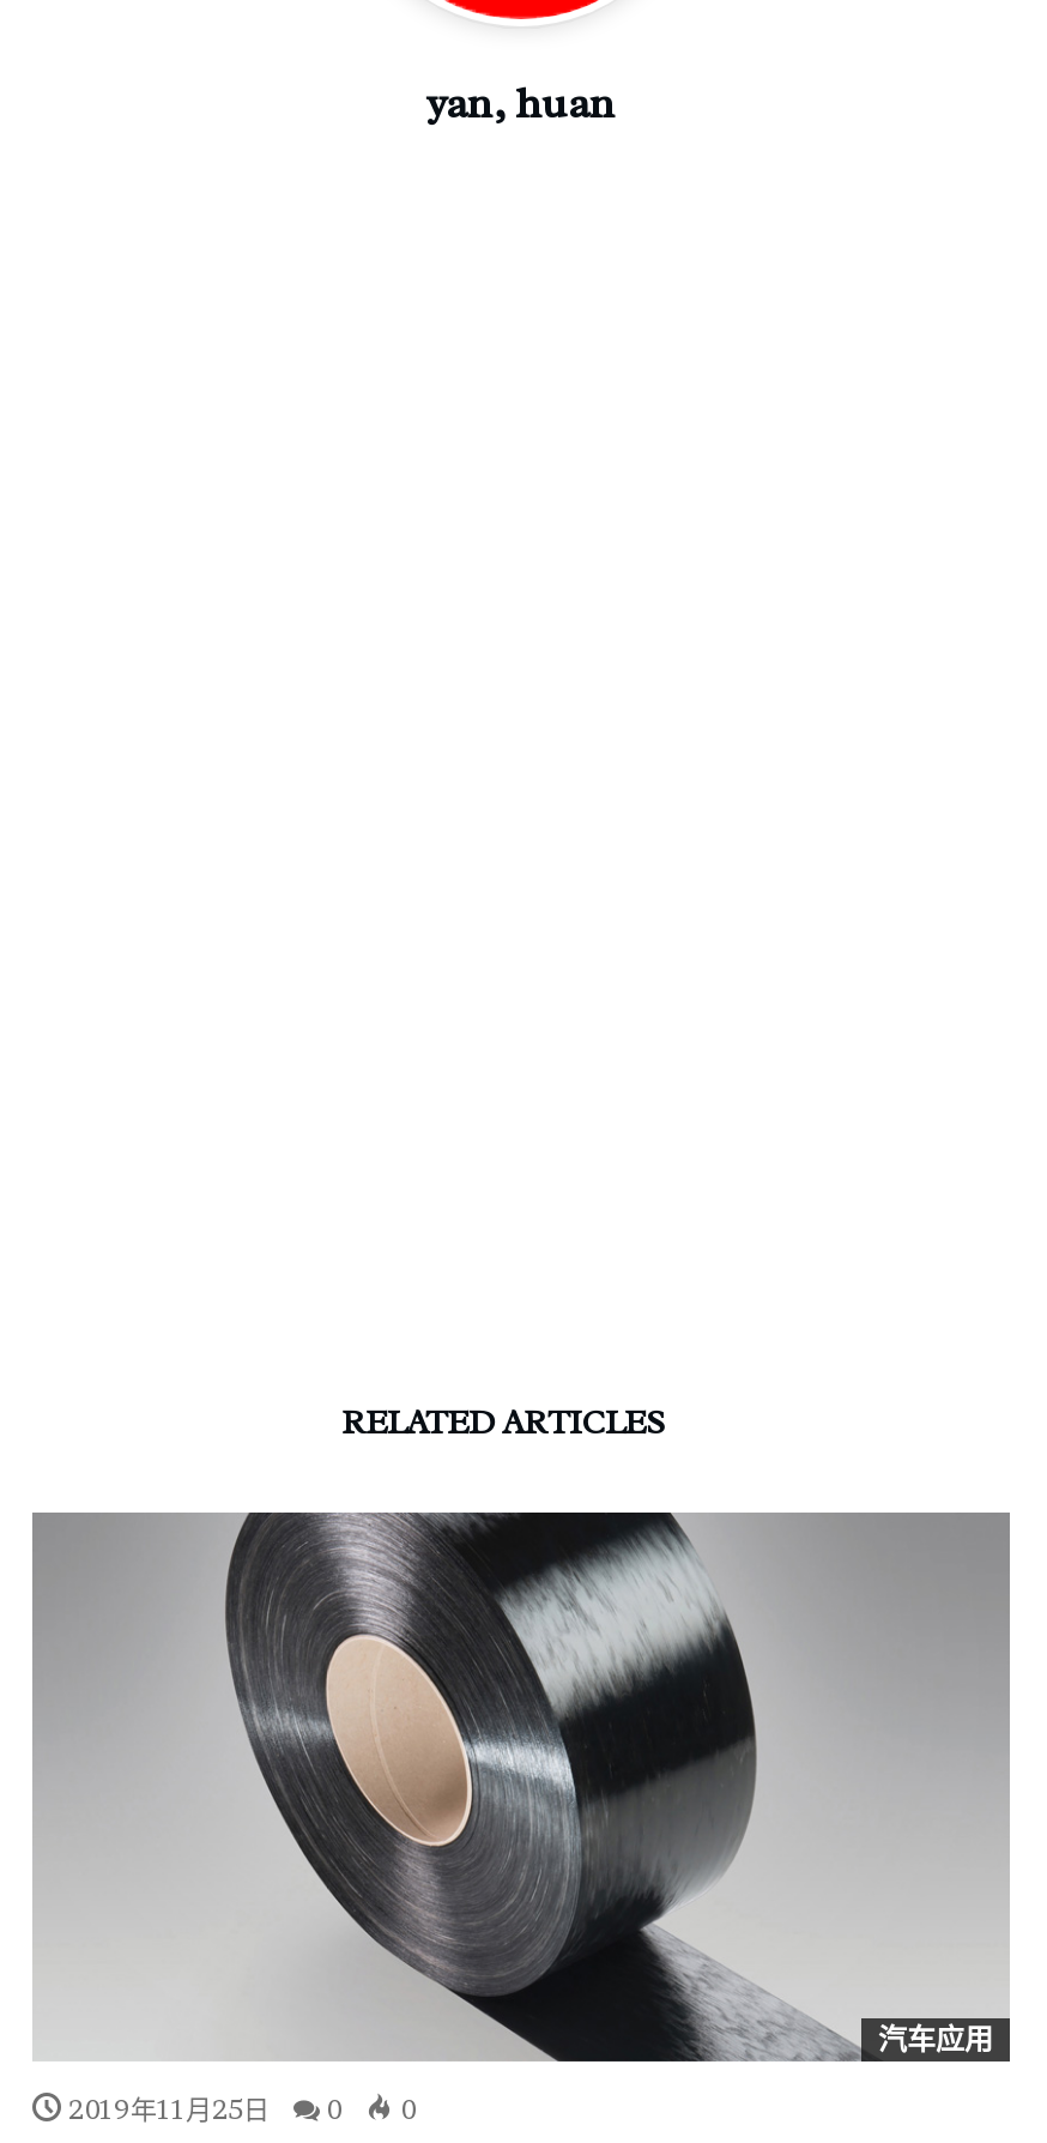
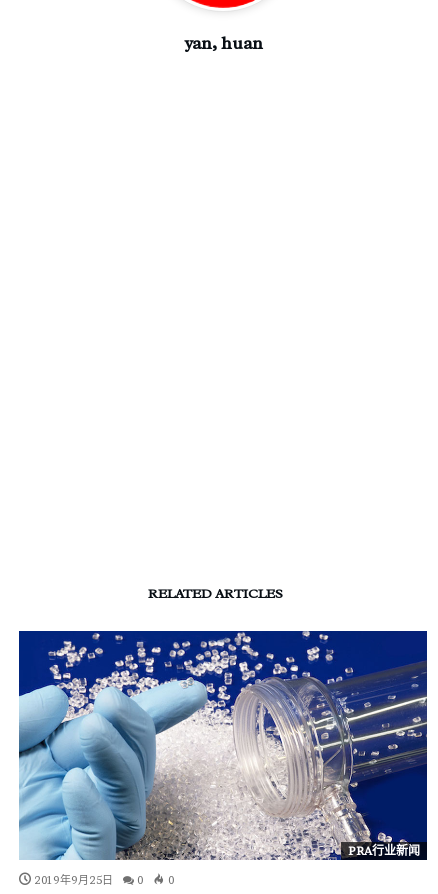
- [image]
- 汽车应用
+ [image]
+ PRA行业新闻

- 2019年11月25日 0 0
+ 2019年9月25日 0 0
